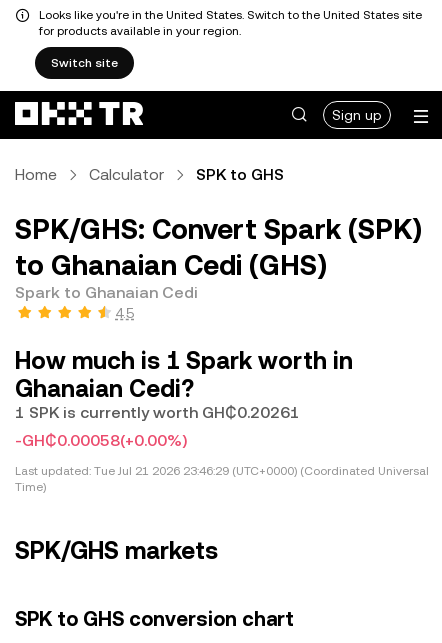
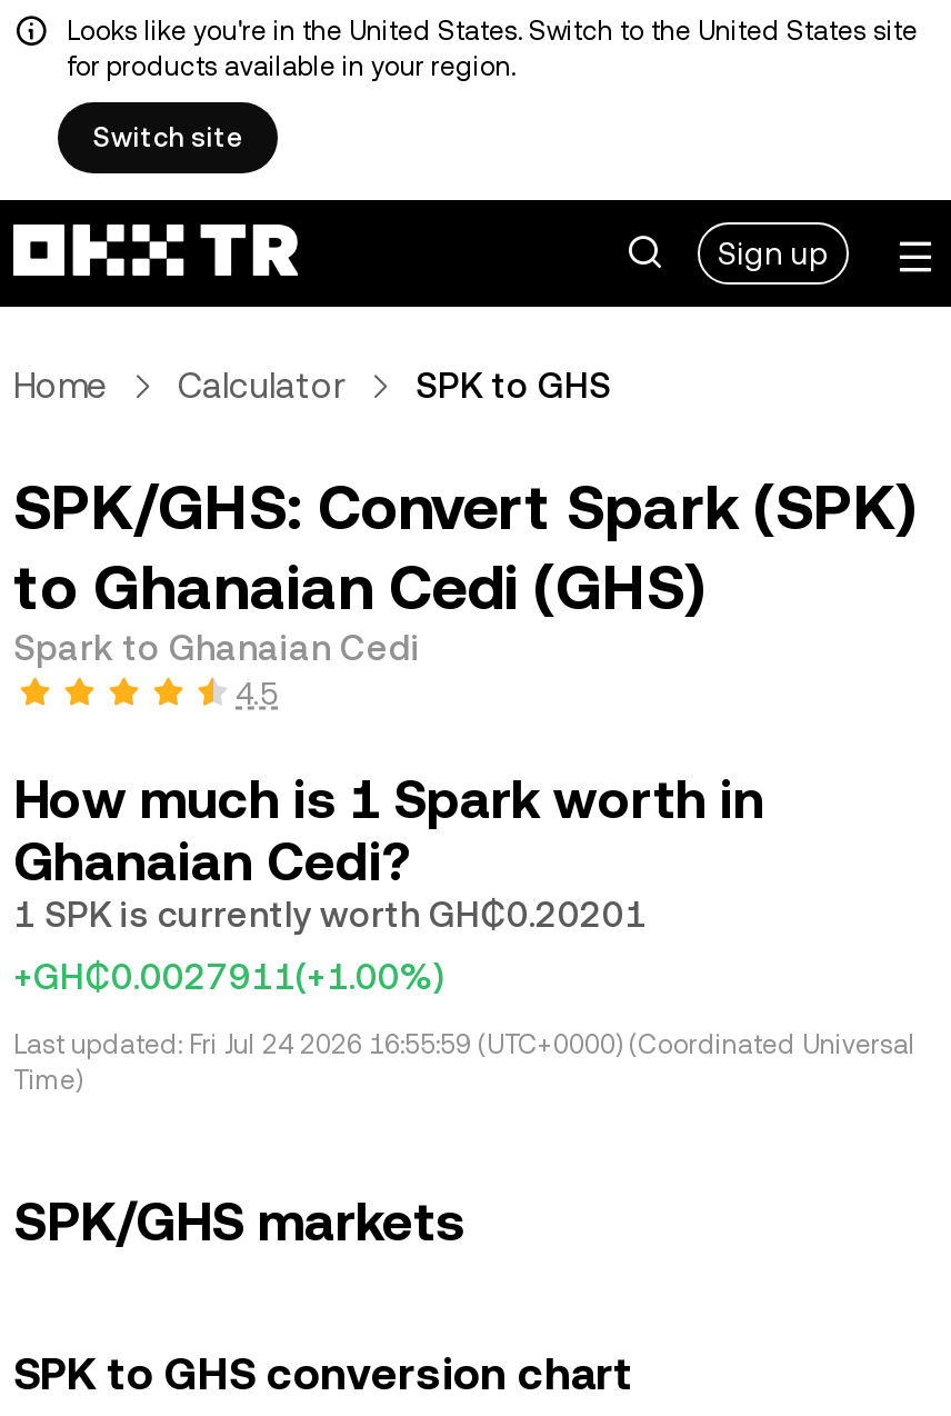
- 1 SPK is currently worth GH₵0.20261
+ 1 SPK is currently worth GH₵0.20201

- -GH₵0.00058(+0.00%)
+ +GH₵0.0027911(+1.00%)

- Last updated: Tue Jul 21 2026 23:46:29 (UTC+0000) (Coordinated Universal
+ Last updated: Fri Jul 24 2026 16:55:59 (UTC+0000) (Coordinated Universal
